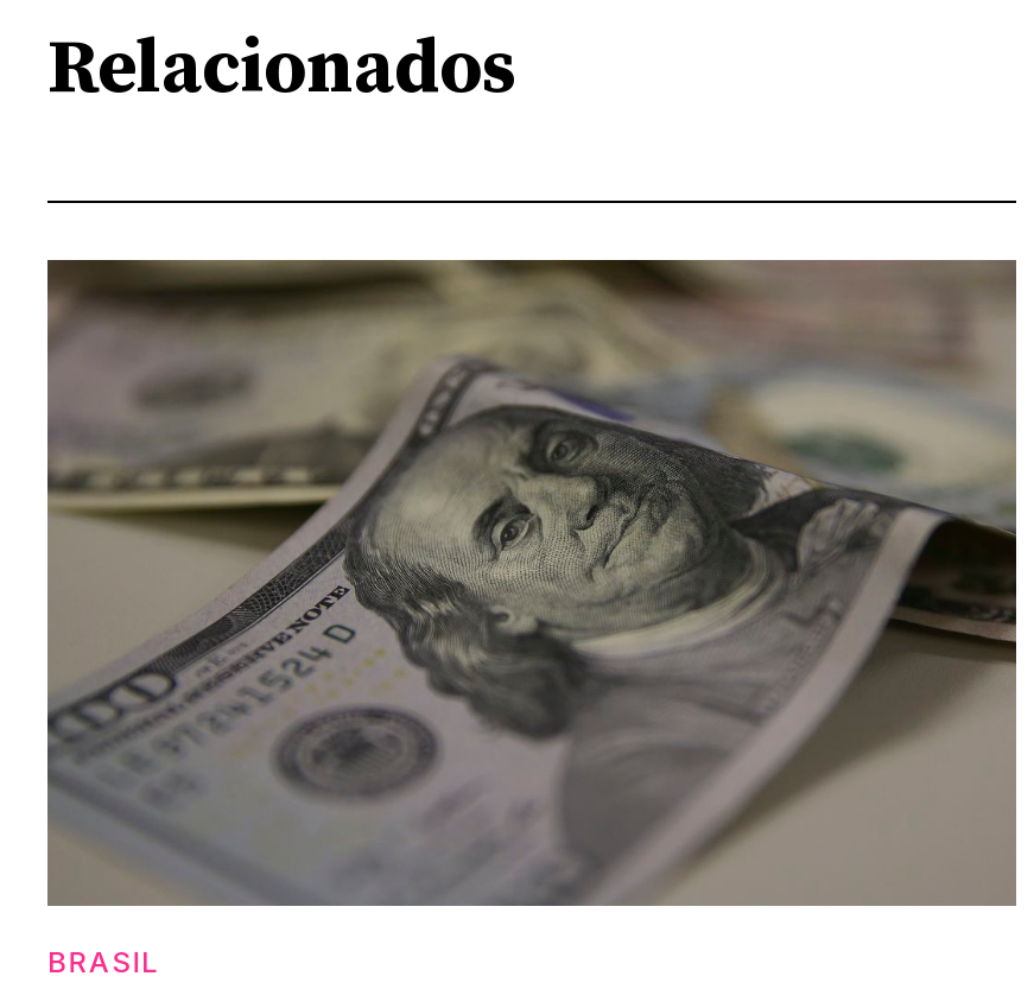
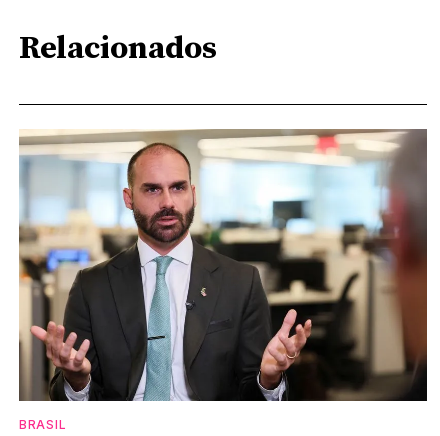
- [image]
+ [image]
